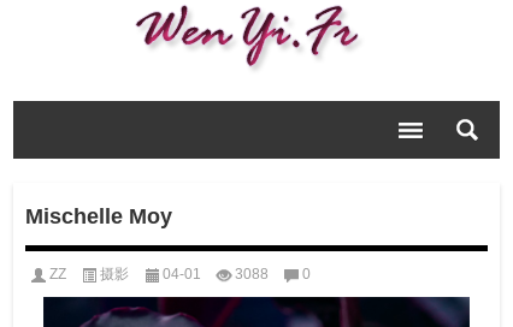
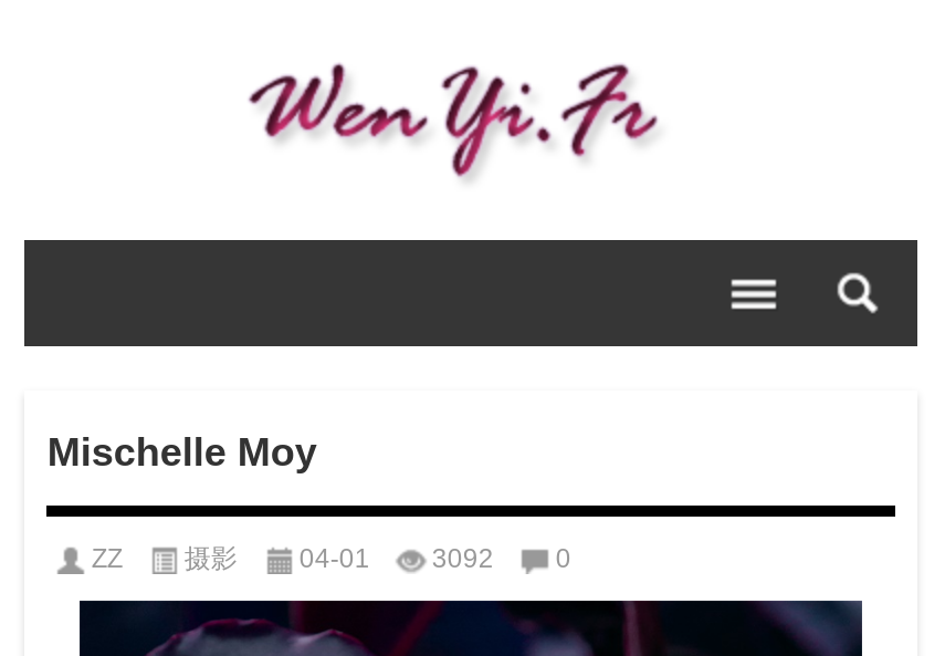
- ZZ 摄影 04-01 3088 0
+ ZZ 摄影 04-01 3092 0
